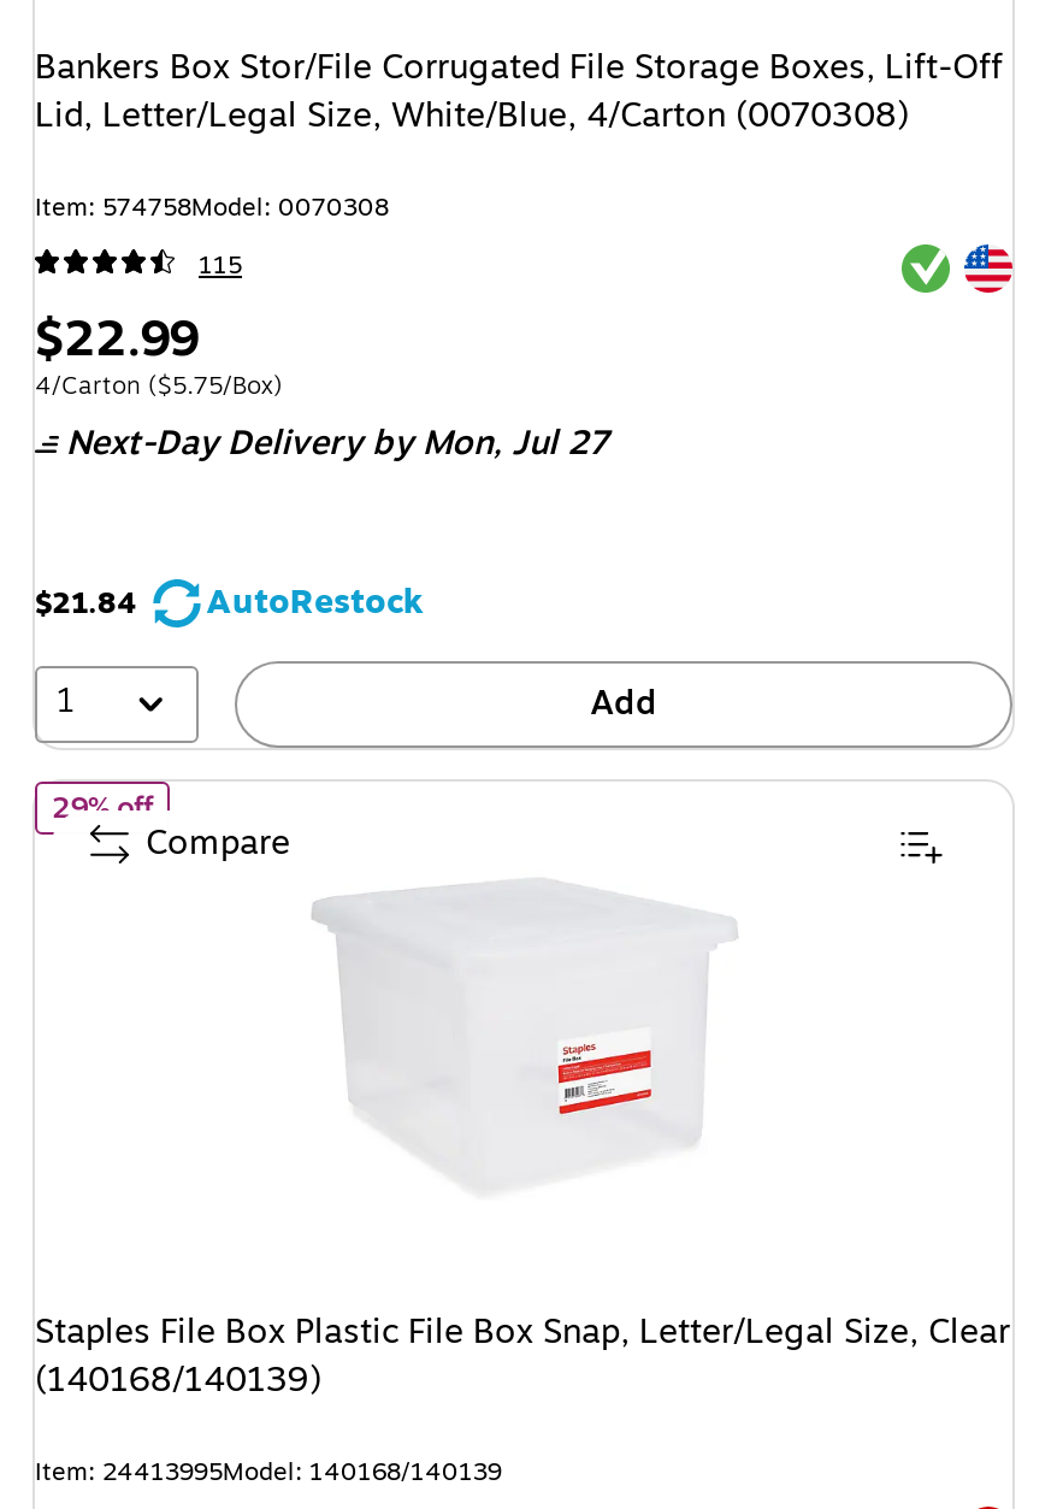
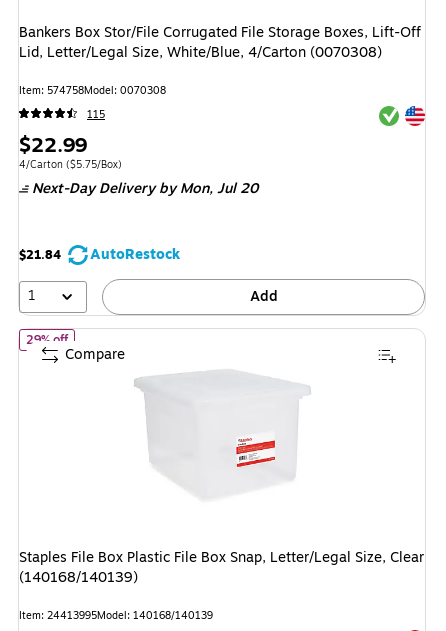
- Next-Day Deliveryby Mon, Jul 27
+ Next-Day Deliveryby Mon, Jul 20
